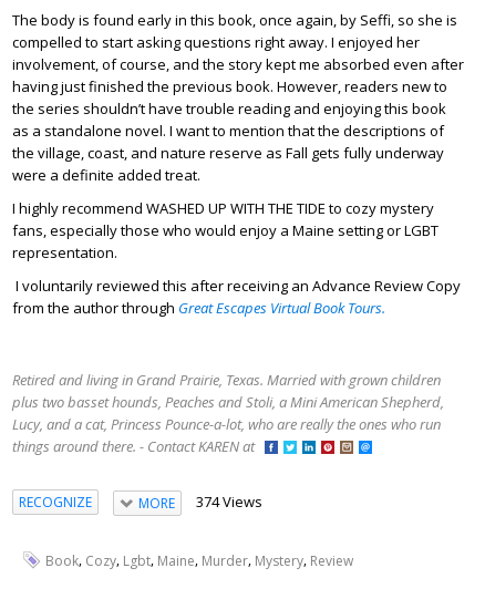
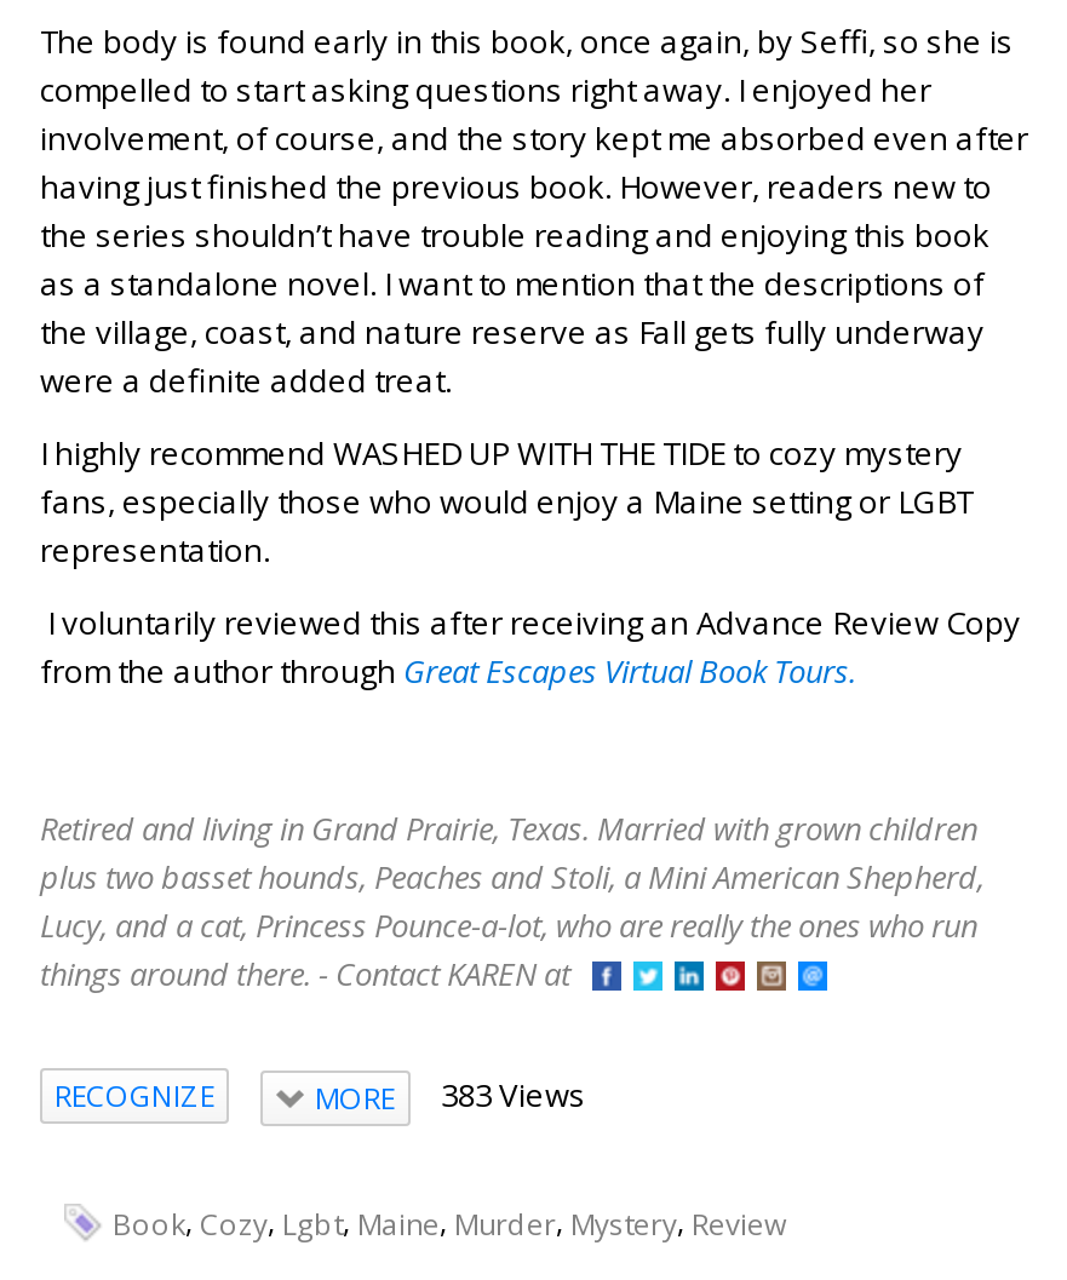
- MORE 374 Views
+ MORE 383 Views
